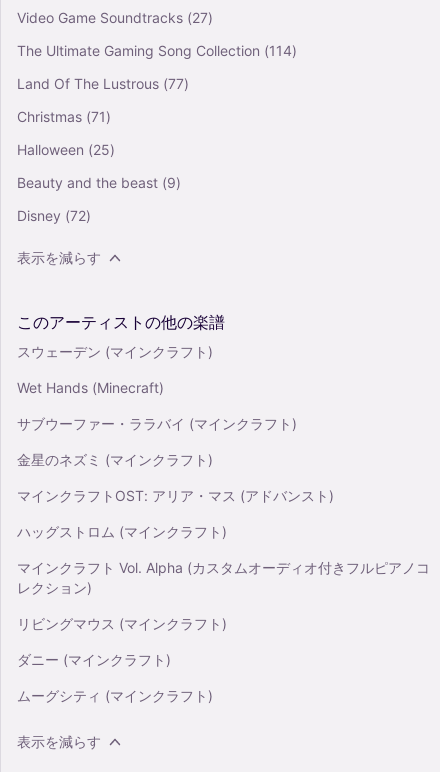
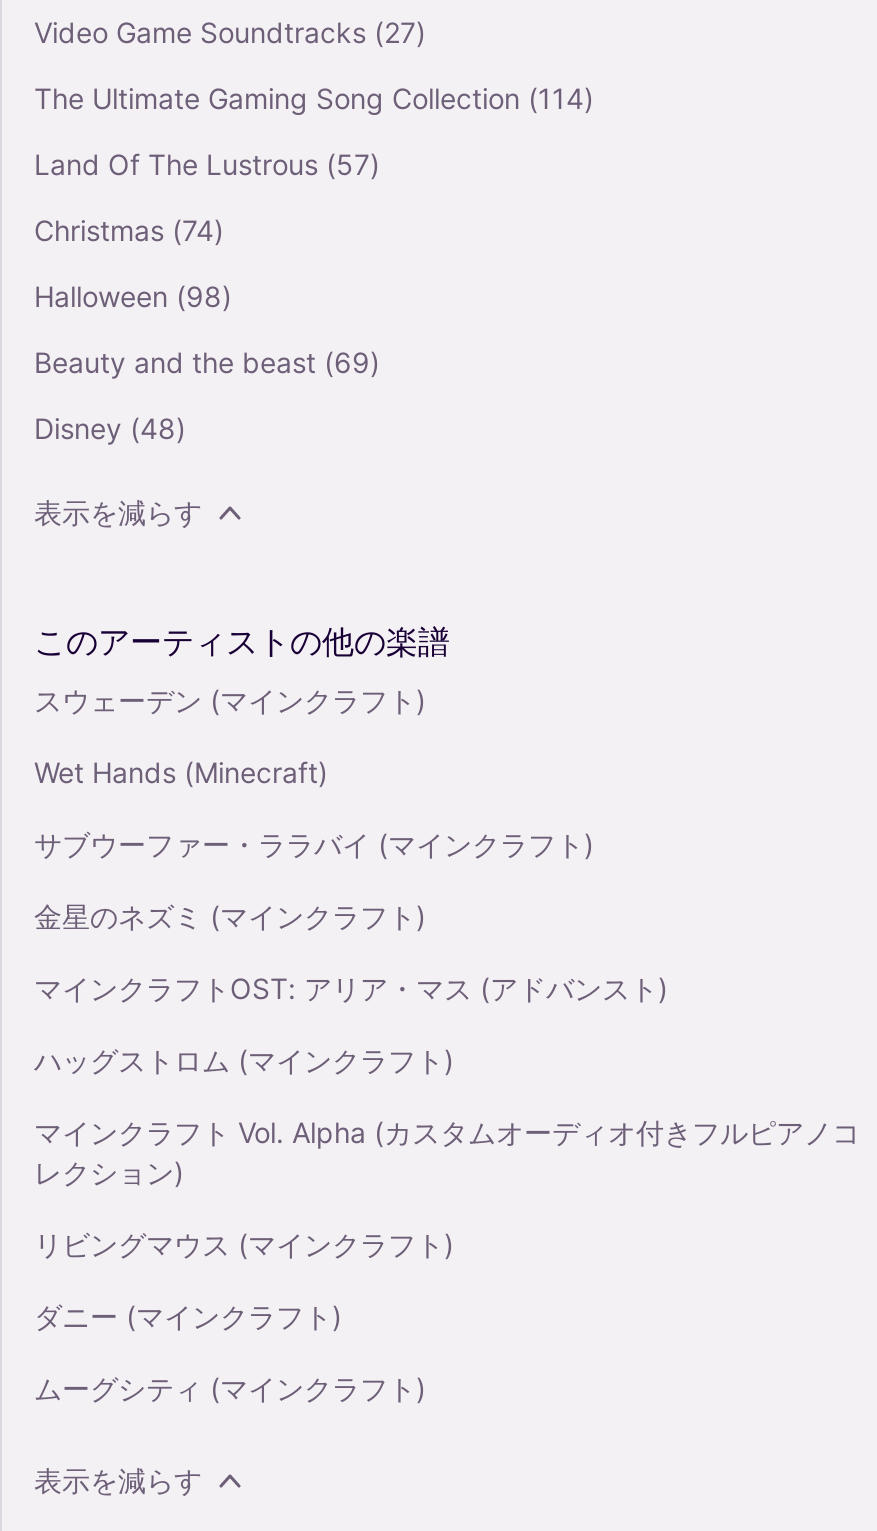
- Land Of The Lustrous (77)
+ Land Of The Lustrous (57)

- Christmas (71)
+ Christmas (74)

- Halloween (25)
+ Halloween (98)

- Beauty and the beast (9)
+ Beauty and the beast (69)

- Disney (72)
+ Disney (48)
